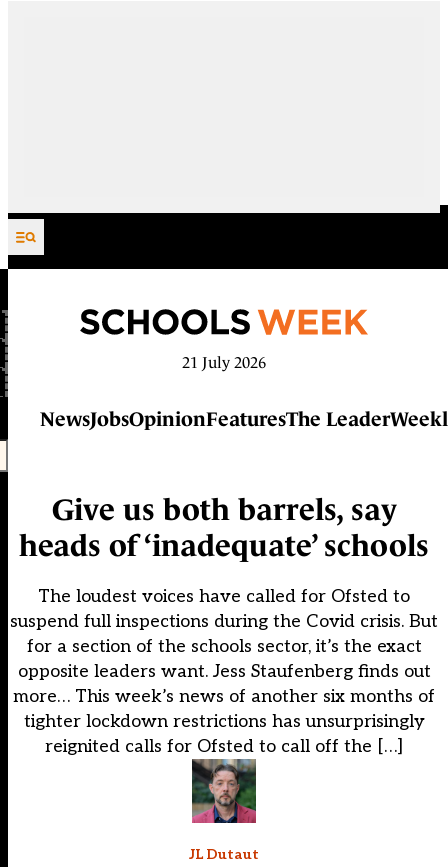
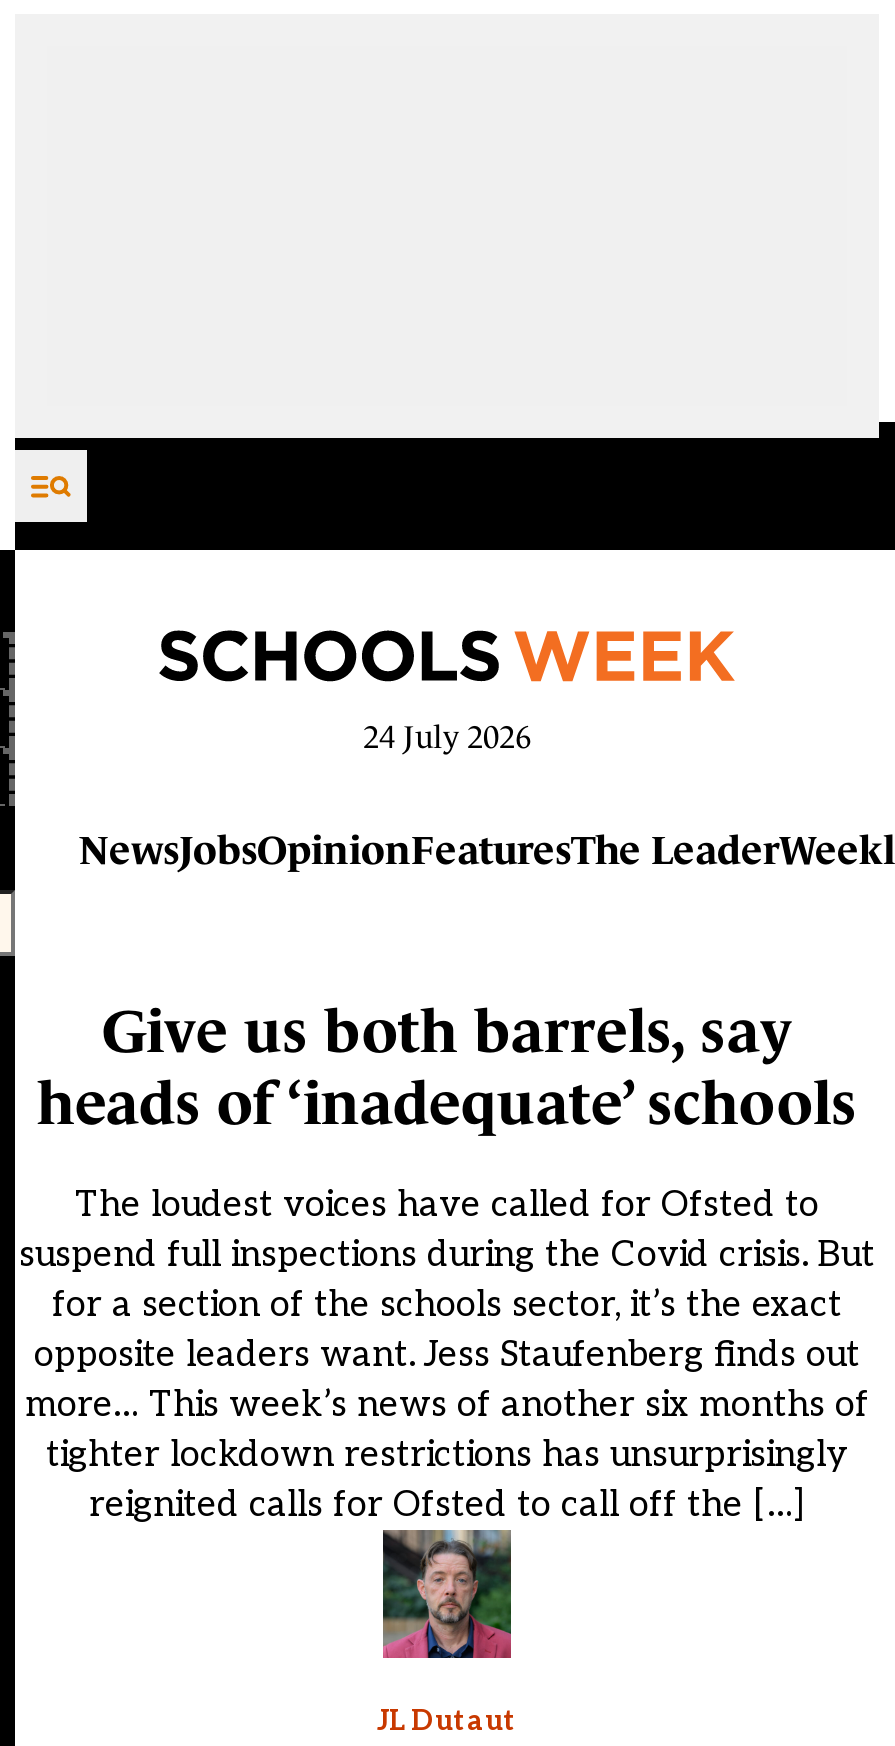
- 21 July 2026
+ 24 July 2026
